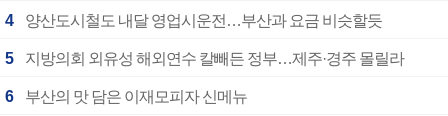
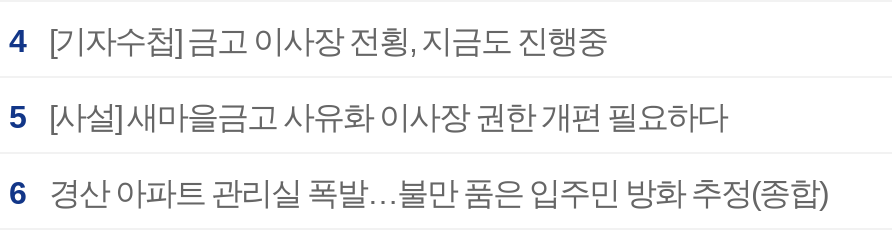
- 양산도시철도 내달 영업시운전…부산과 요금 비슷할듯
+ [기자수첩] 금고 이사장 전횡, 지금도 진행중

- 지방의회 외유성 해외연수 칼빼든 정부…제주·경주 몰릴라
+ [사설] 새마을금고 사유화 이사장 권한 개편 필요하다

- 부산의 맛 담은 이재모피자 신메뉴
+ 경산 아파트 관리실 폭발…불만 품은 입주민 방화 추정(종합)
